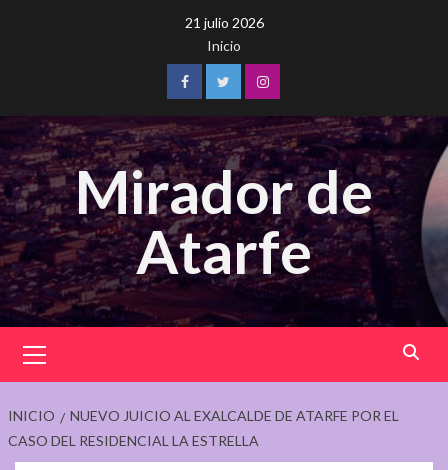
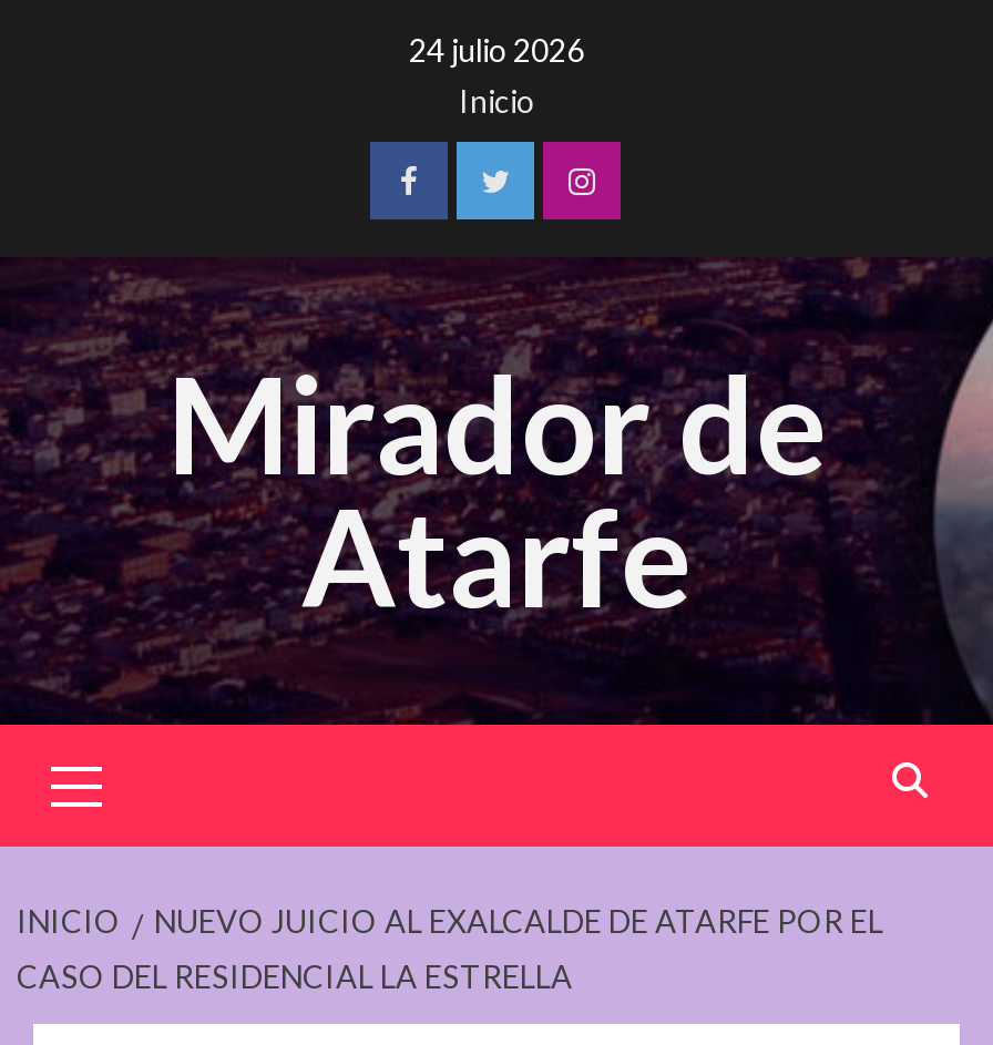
- 21 julio 2026
+ 24 julio 2026
